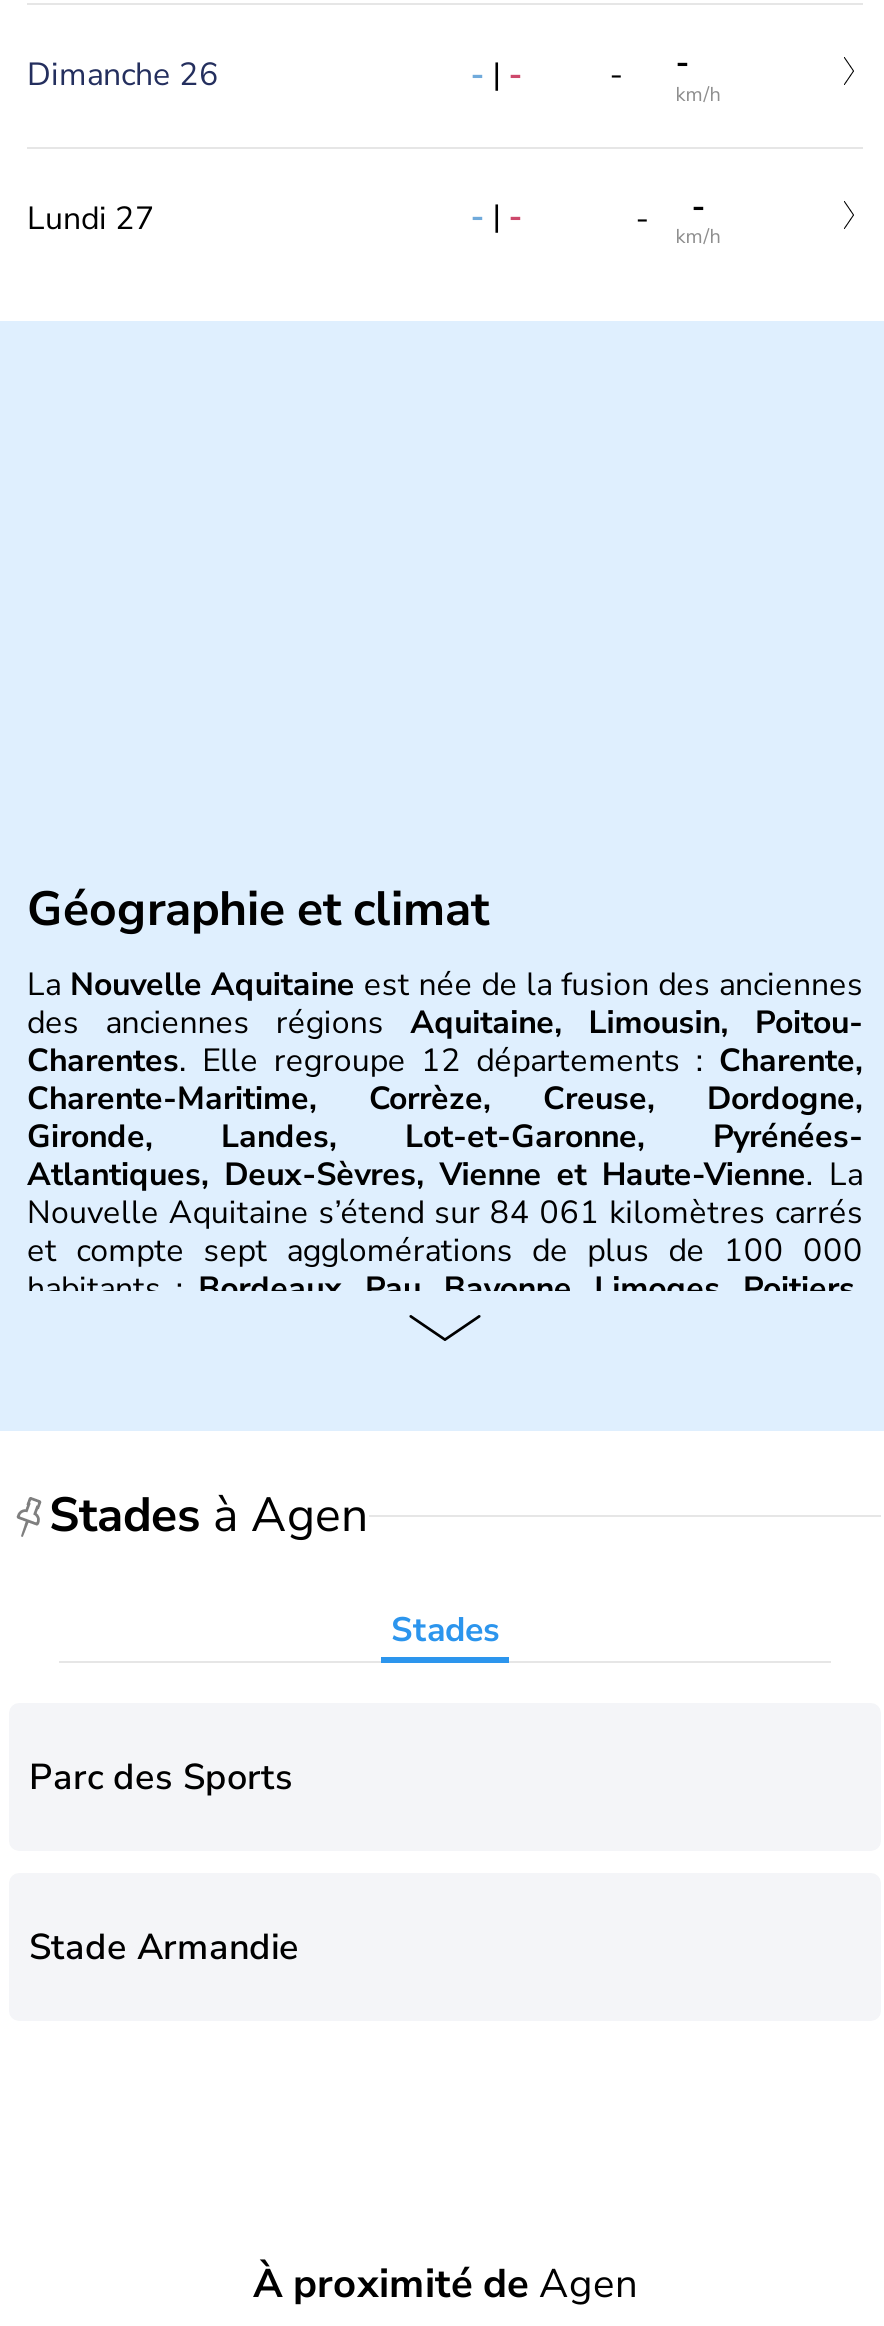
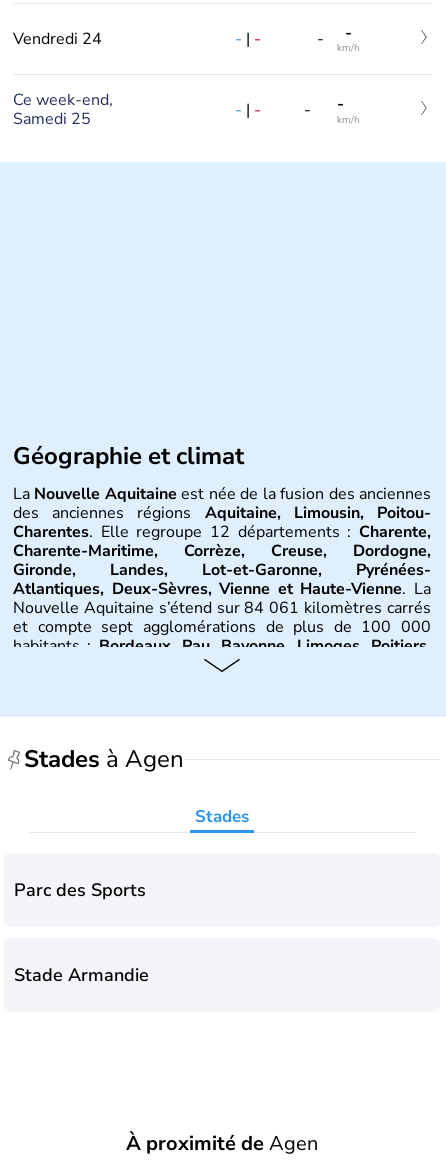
- Dimanche 26
+ Vendredi 24

- Lundi 27
+ Ce week-end,
+ Samedi 25
